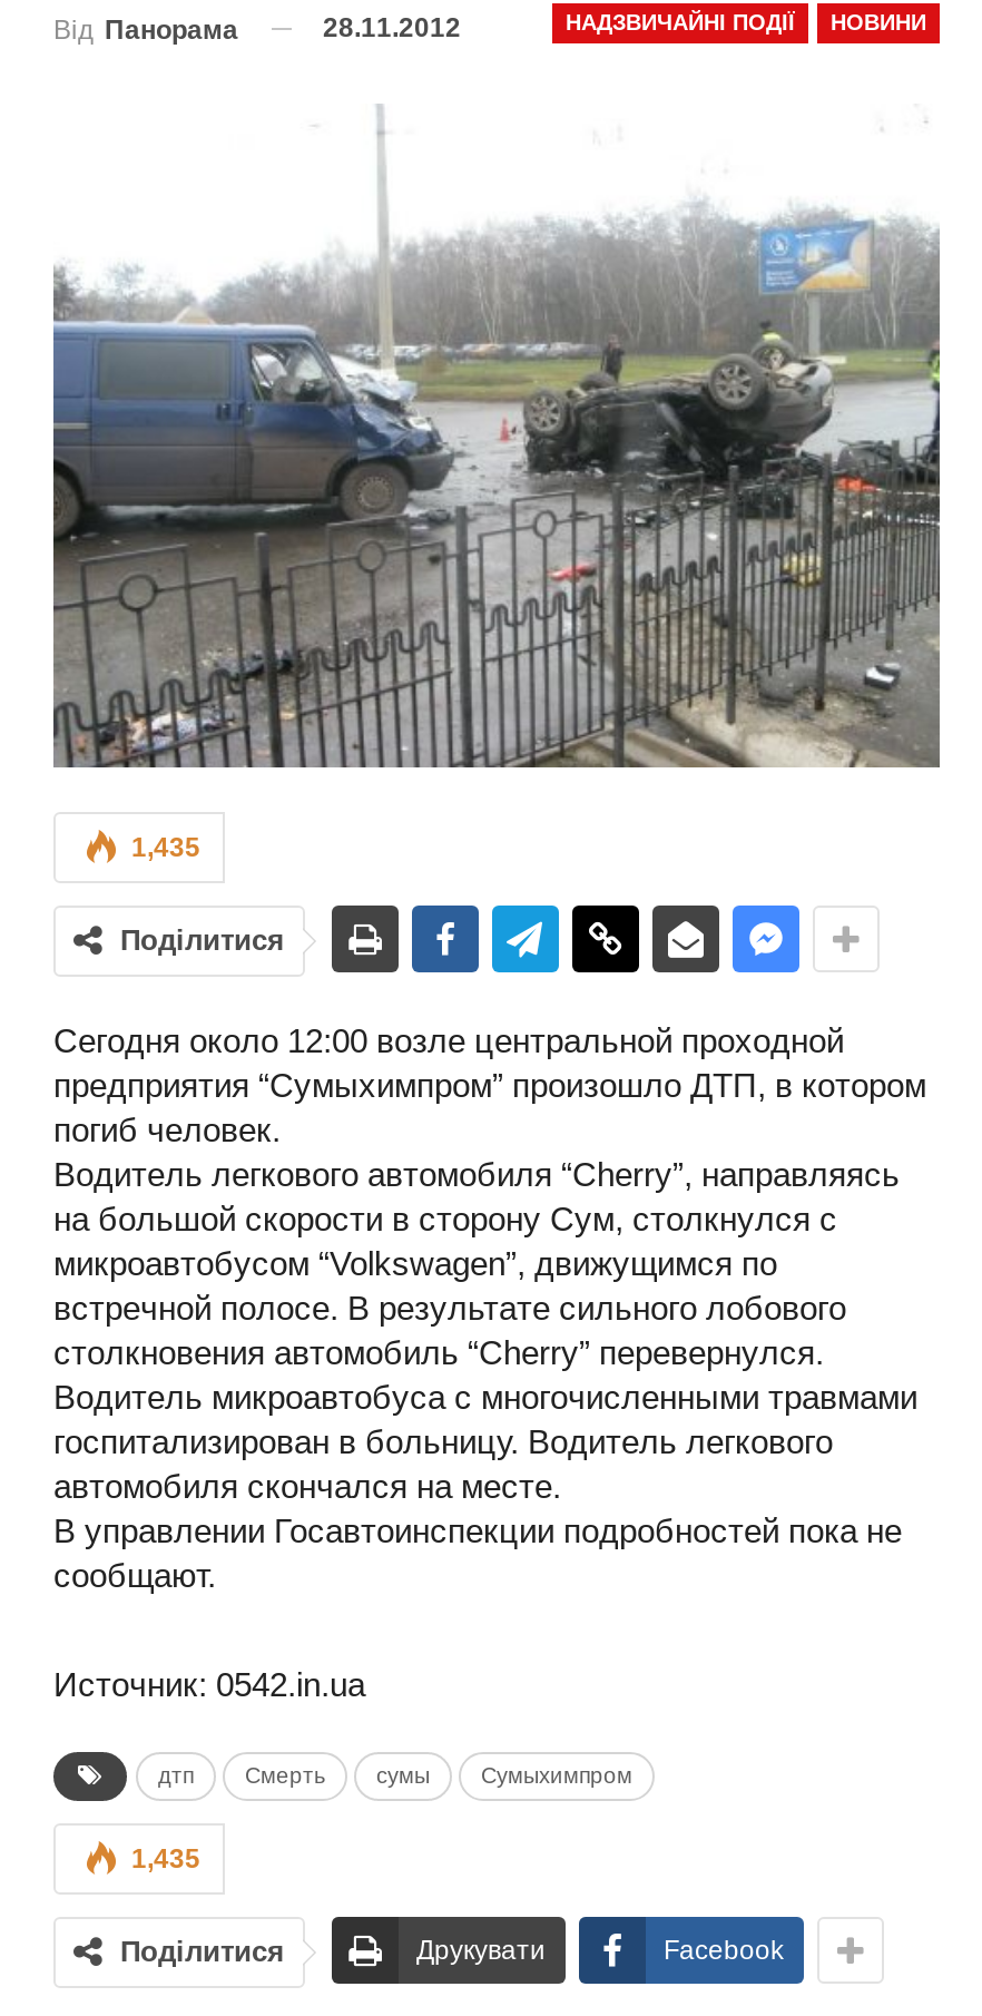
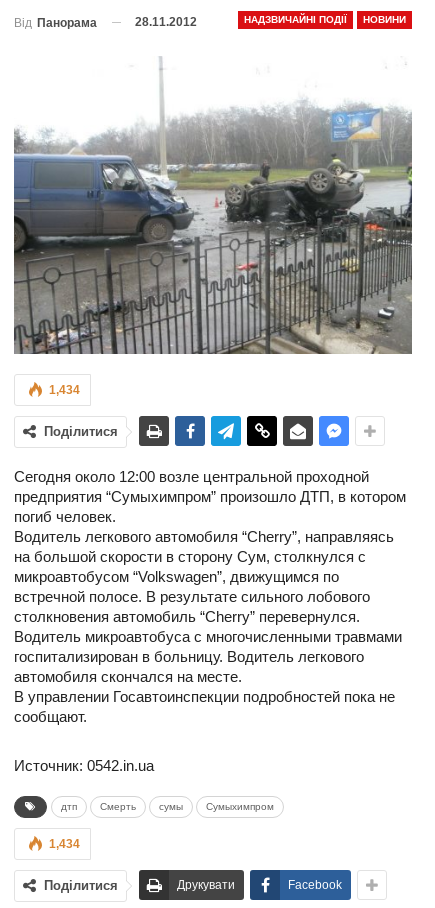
- 1,435
+ 1,434

- 1,435
+ 1,434
